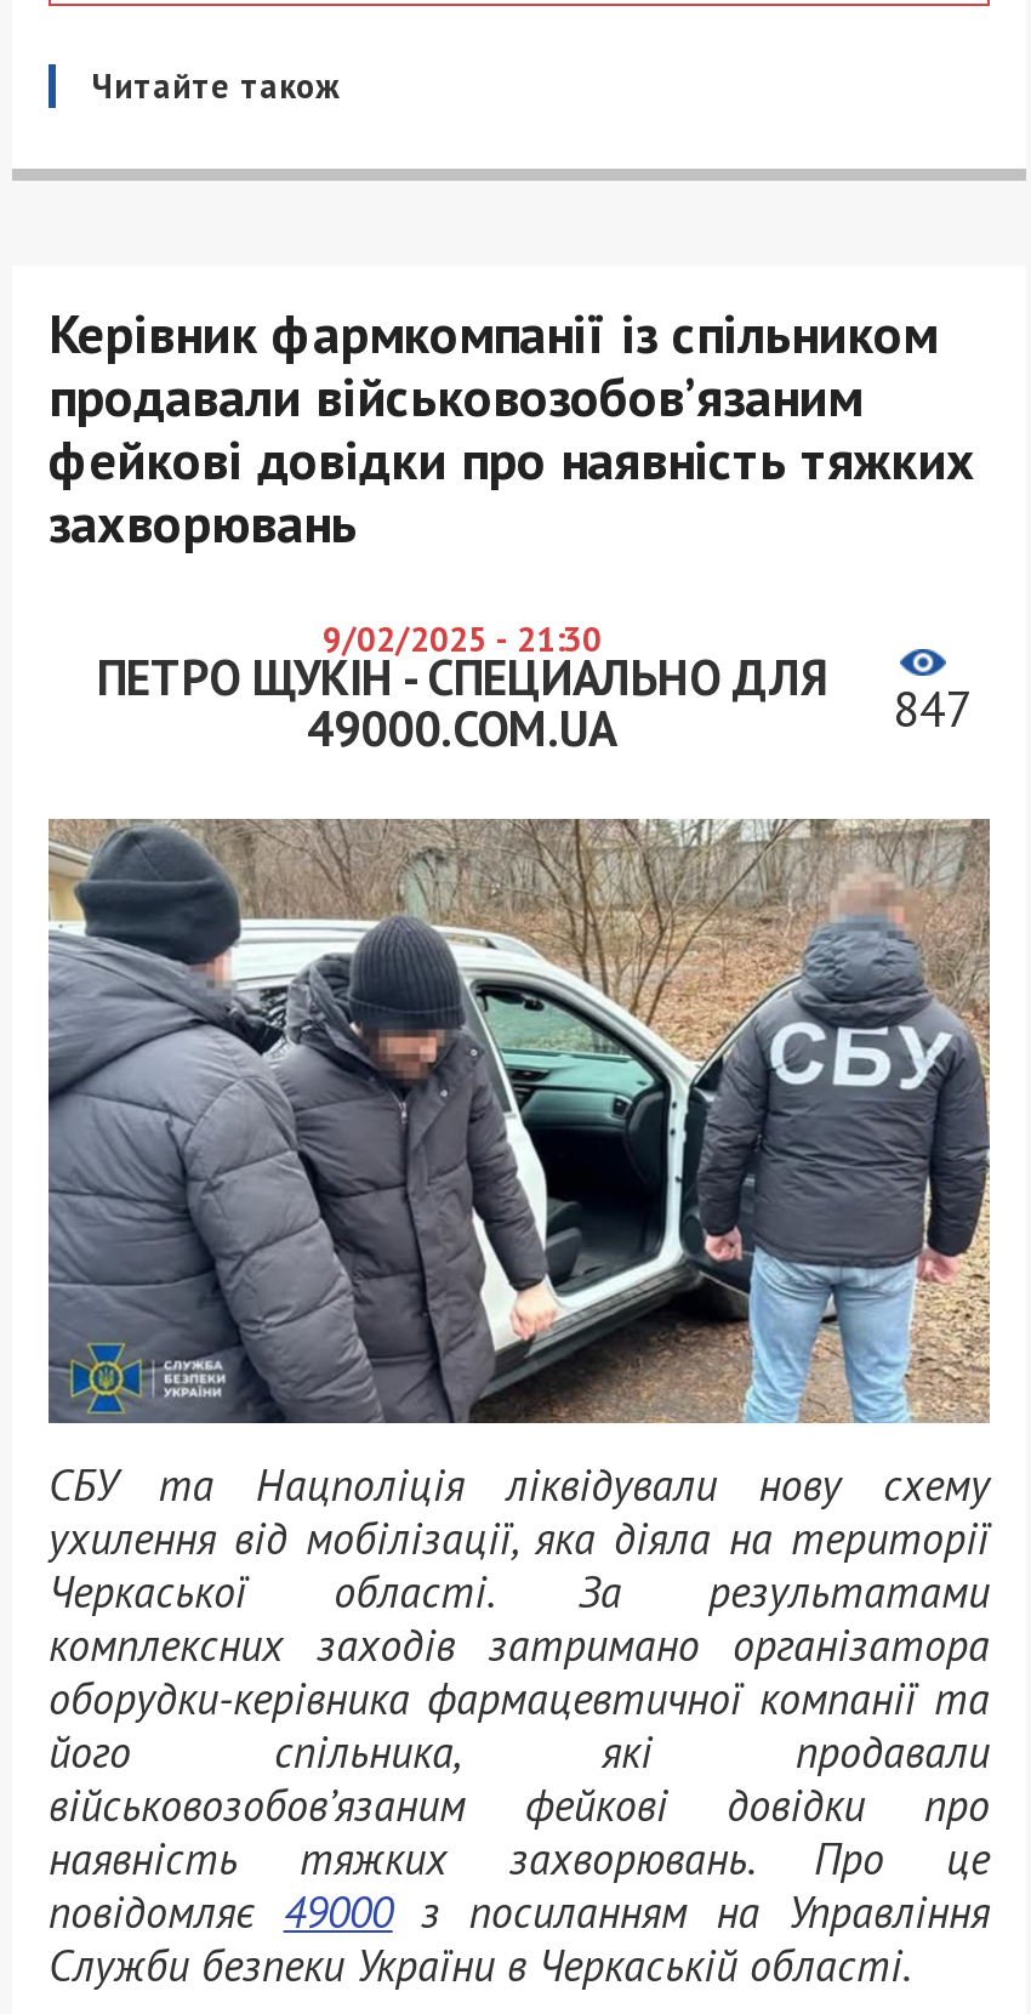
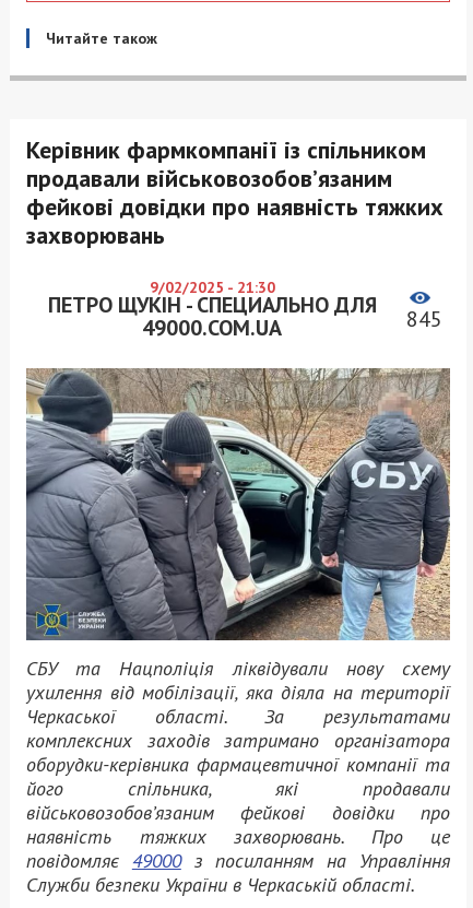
- ПЕТРО ЩУКІН - СПЕЦИАЛЬНО ДЛЯ 847
+ ПЕТРО ЩУКІН - СПЕЦИАЛЬНО ДЛЯ 845
